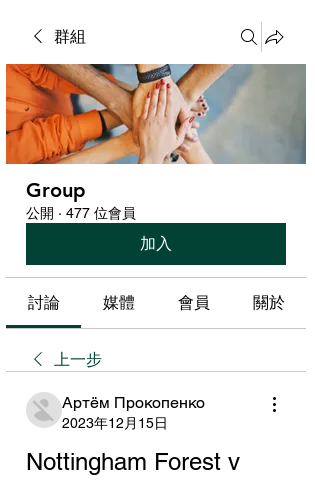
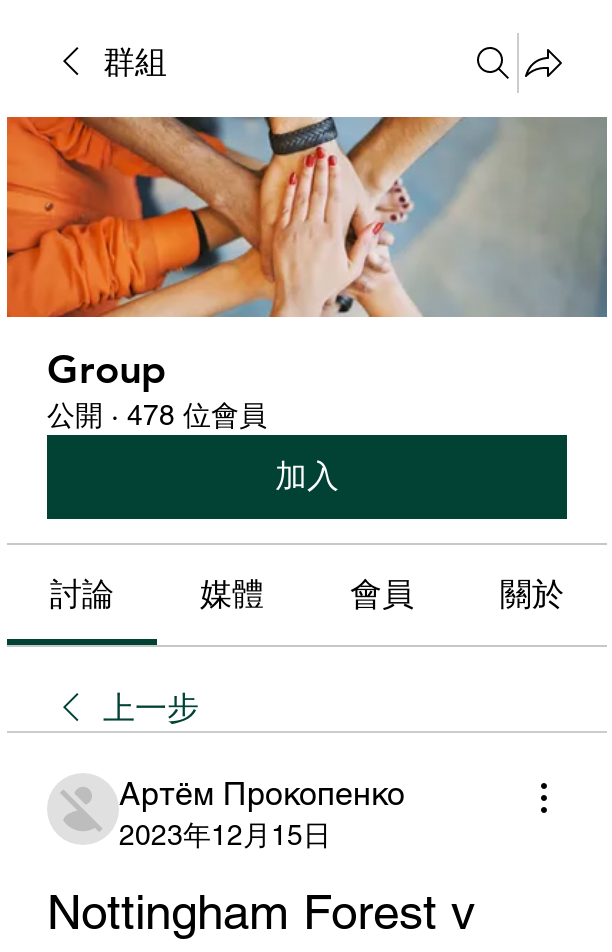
- 公開 · 477 位會員
+ 公開 · 478 位會員
